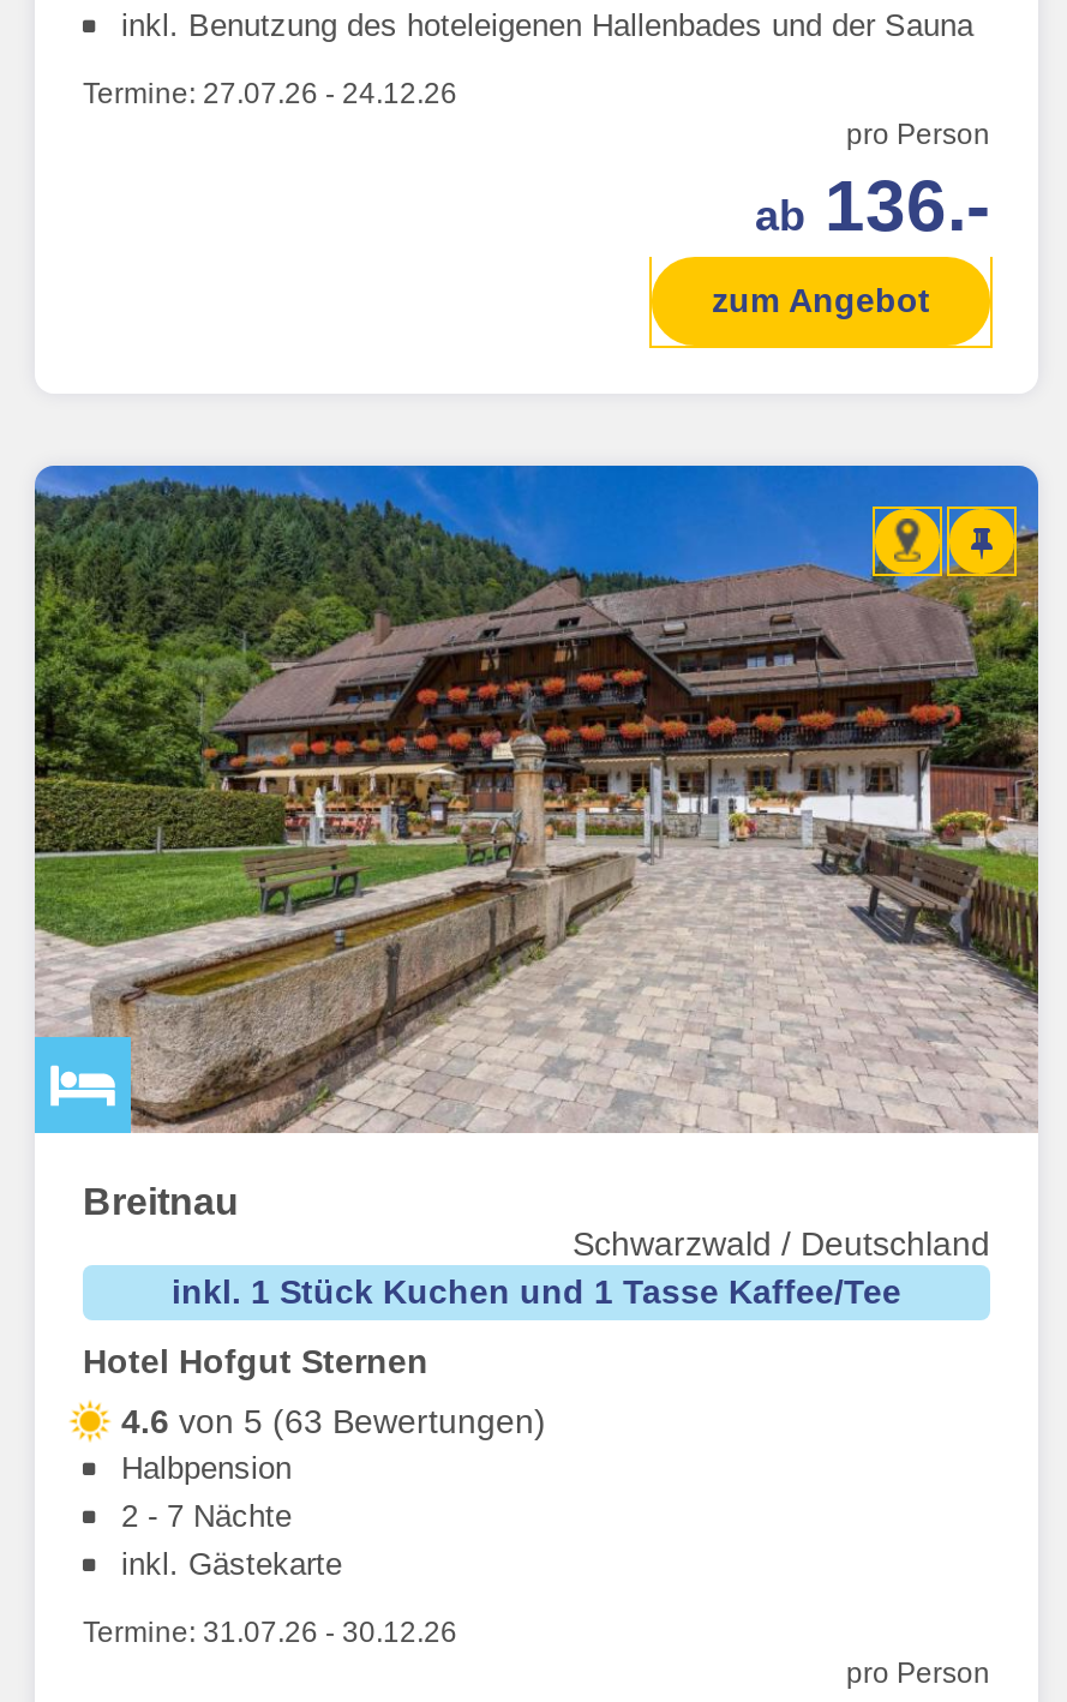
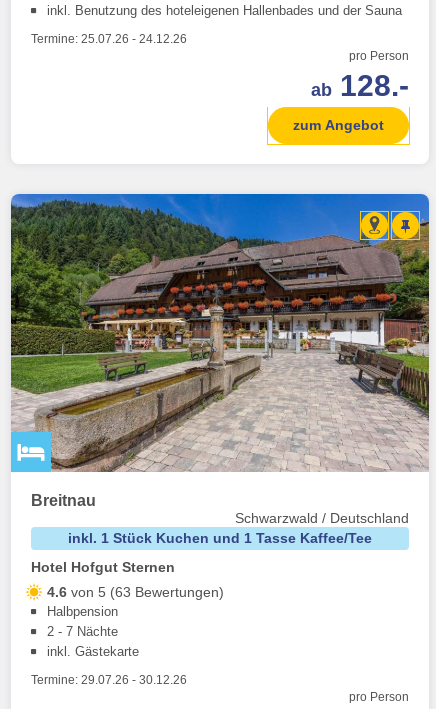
- Termine: 27.07.26 - 24.12.26
+ Termine: 25.07.26 - 24.12.26

- ab 136.-
+ ab 128.-

- Termine: 31.07.26 - 30.12.26
+ Termine: 29.07.26 - 30.12.26
